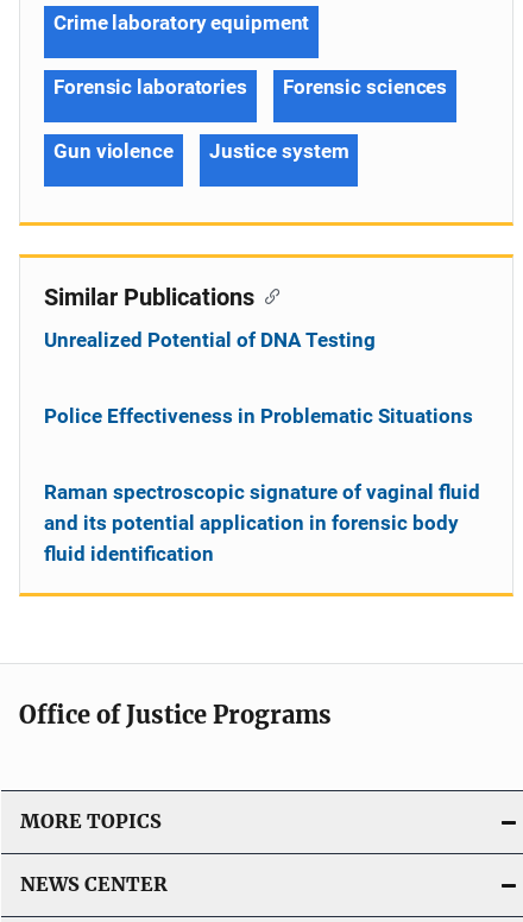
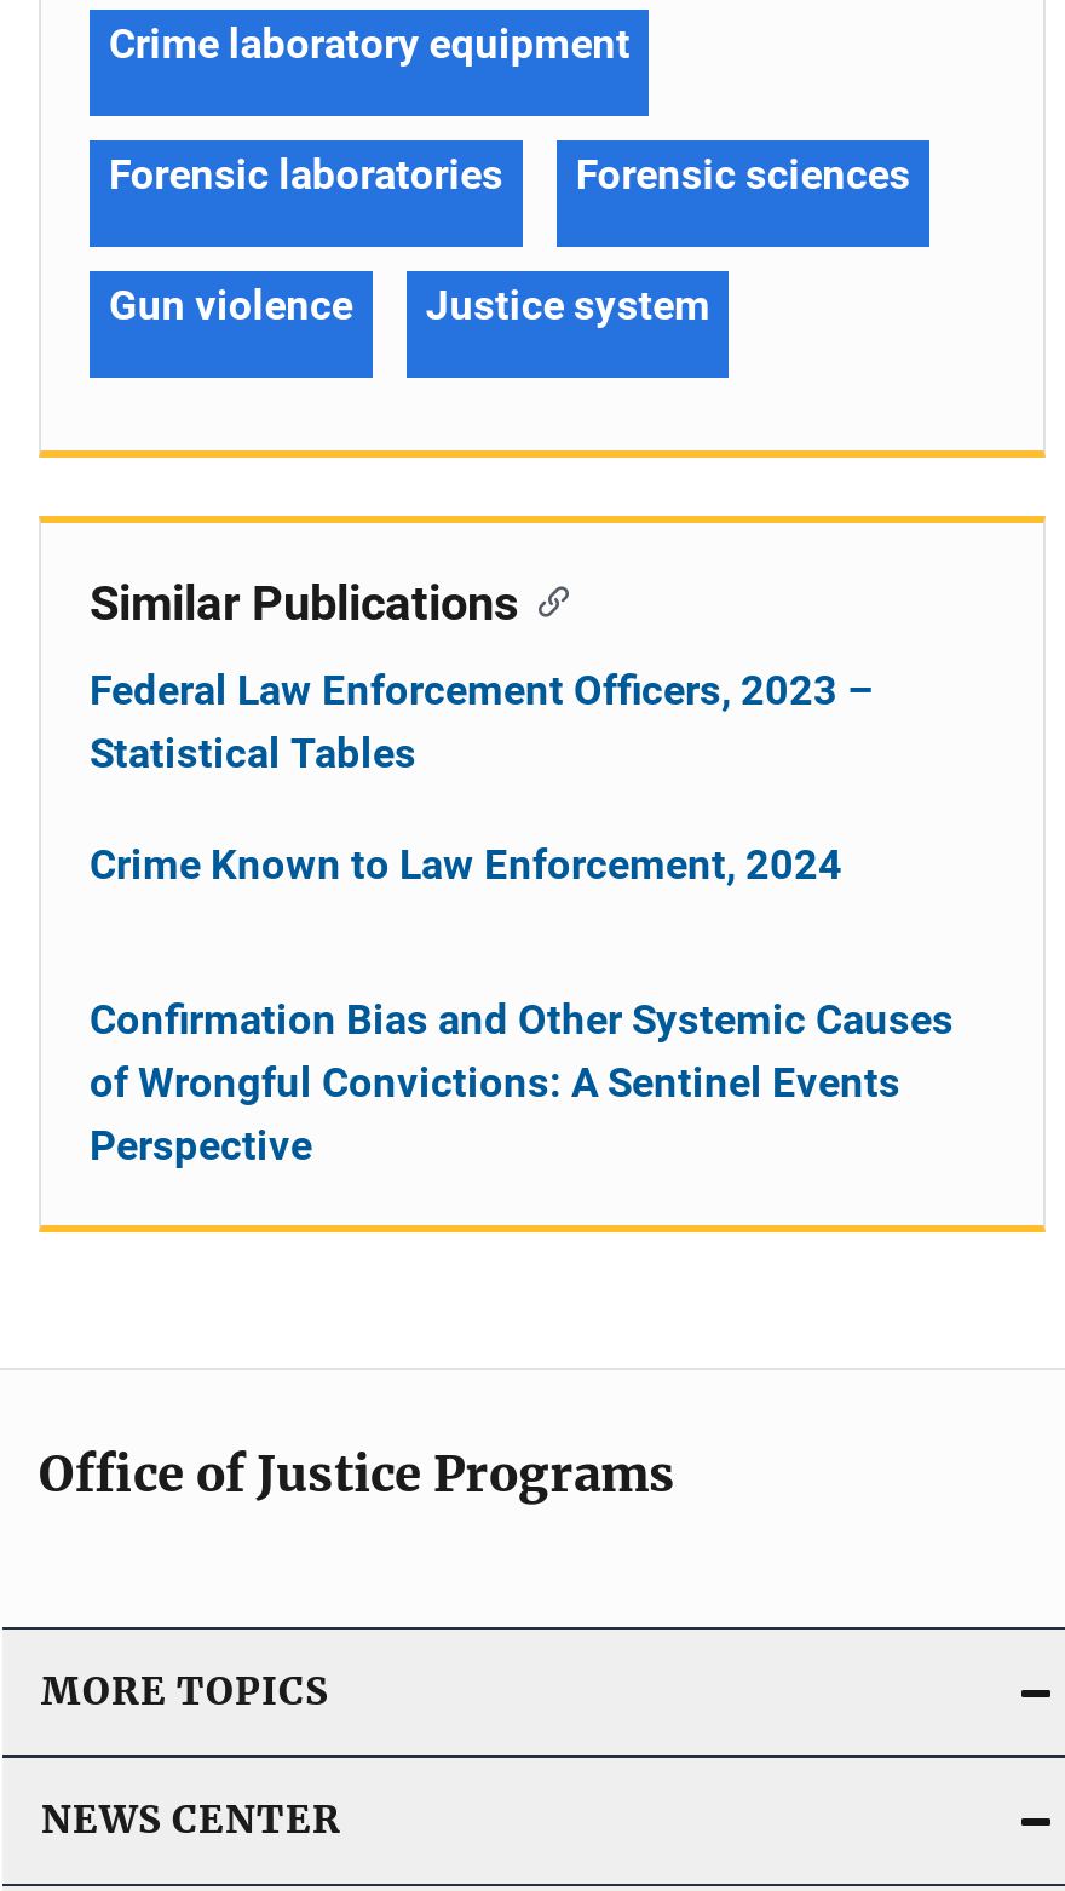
- Unrealized Potential of DNA Testing
+ Federal Law Enforcement Officers, 2023 –
+ Statistical Tables

- Police Effectiveness in Problematic Situations
+ Crime Known to Law Enforcement, 2024

- Raman spectroscopic signature of vaginal fluid
- and its potential application in forensic body
- fluid identification
+ Confirmation Bias and Other Systemic Causes
+ of Wrongful Convictions: A Sentinel Events
+ Perspective
